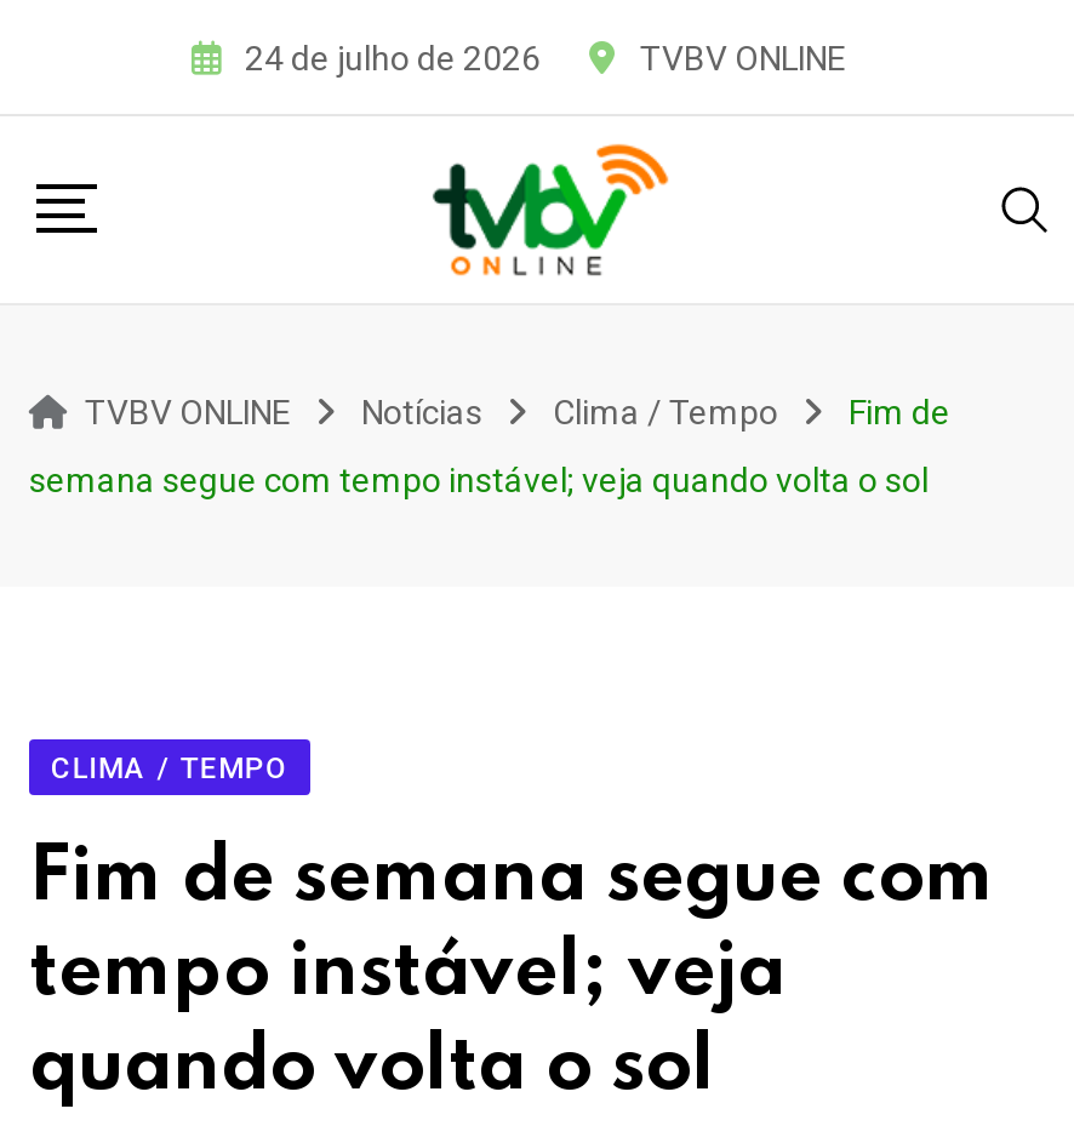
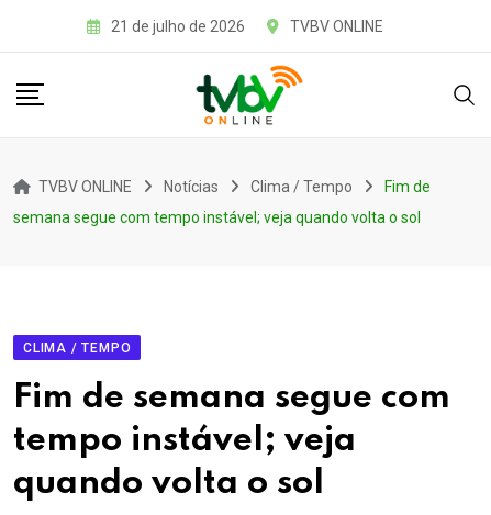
- 24 de julho de 2026
+ 21 de julho de 2026
